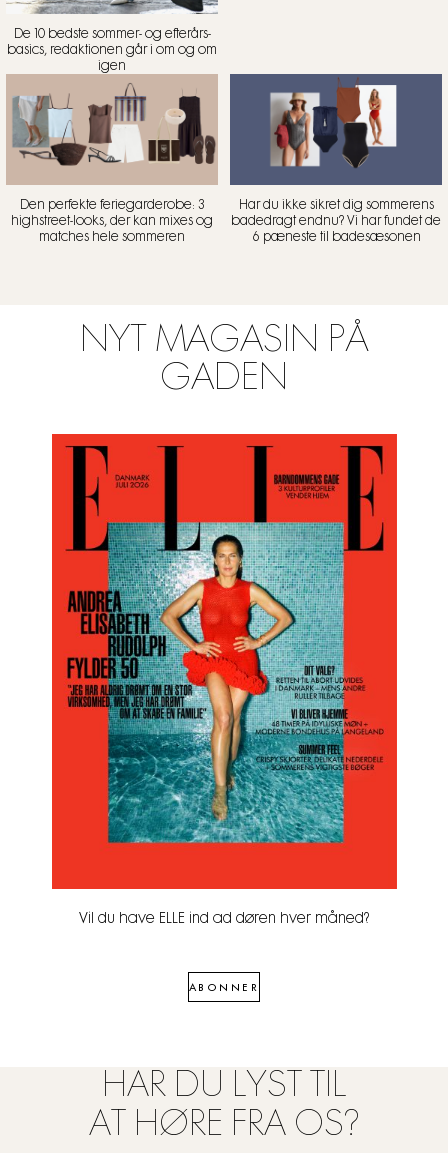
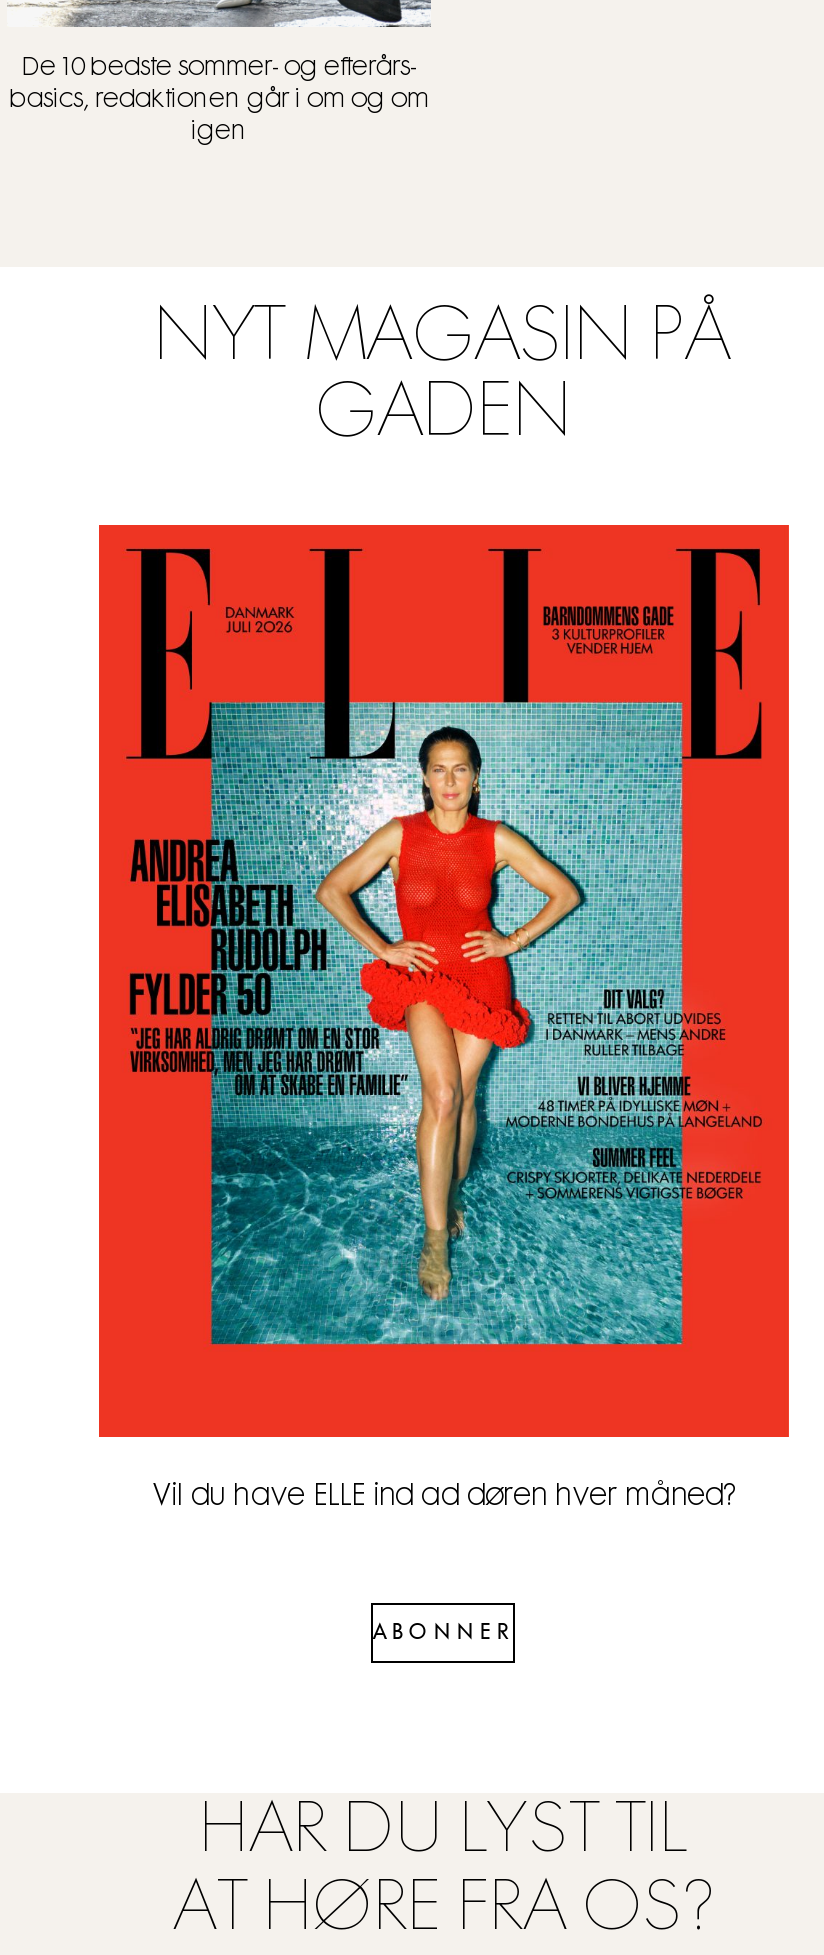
- [image]
- Den perfekte feriegarderobe: 3
- highstreet-looks, der kan mixes og
- matches hele sommeren

- [image]
- Har du ikke sikret dig sommerens
- badedragt endnu? Vi har fundet de
- 6 pæneste til badesæsonen
